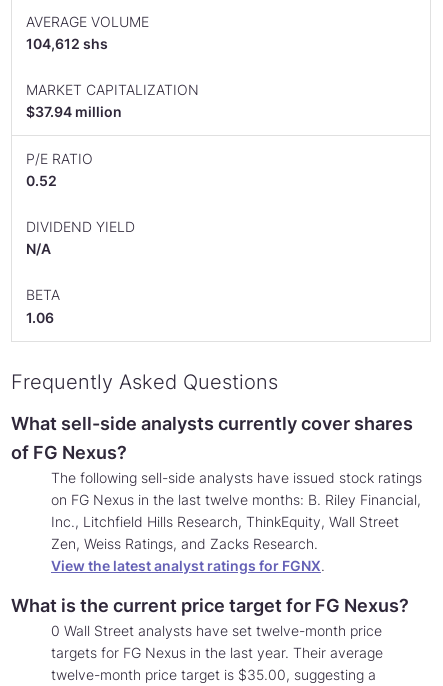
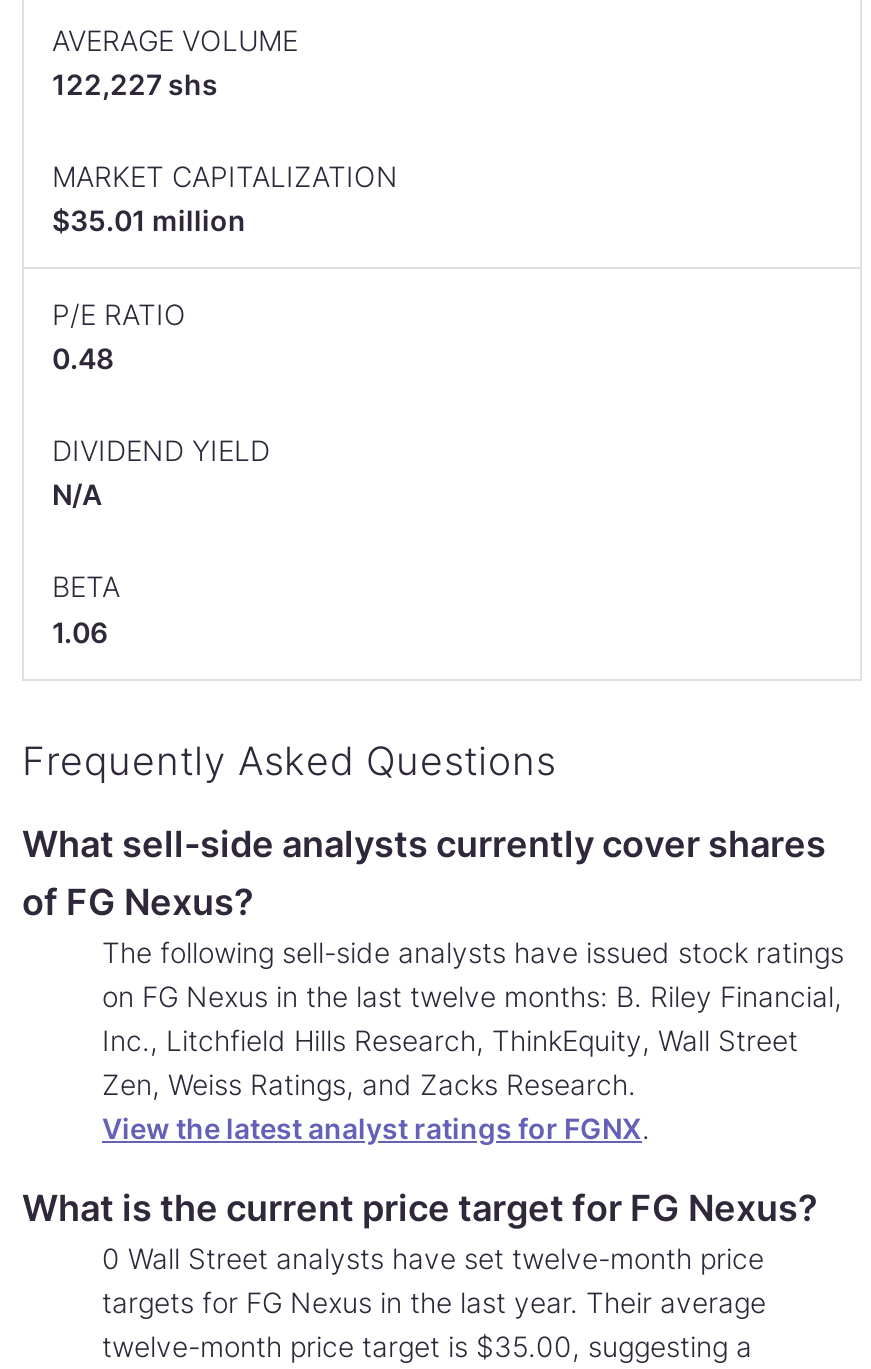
- 104,612 shs
+ 122,227 shs

- $37.94 million
+ $35.01 million

- 0.52
+ 0.48
